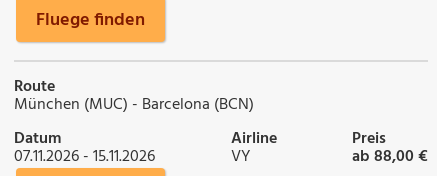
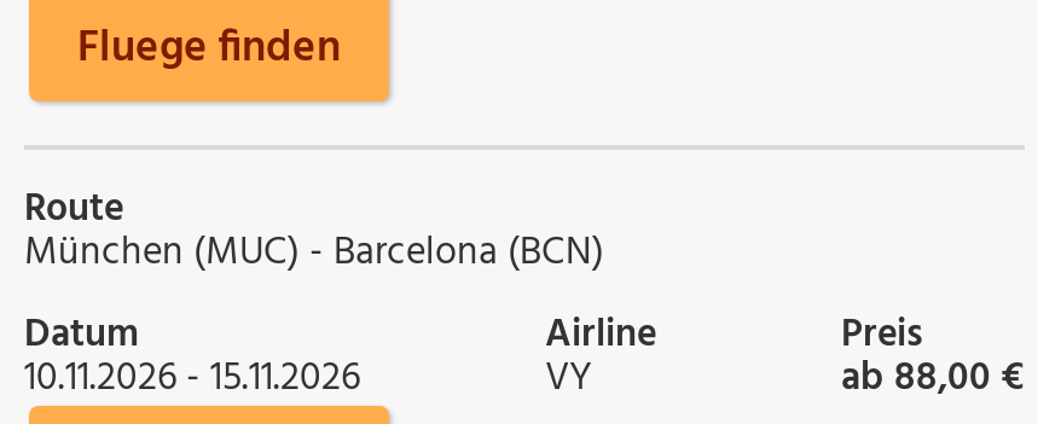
- 07.11.2026 - 15.11.2026
+ 10.11.2026 - 15.11.2026
